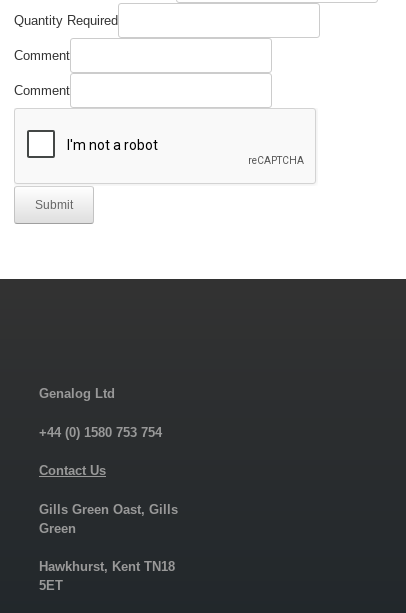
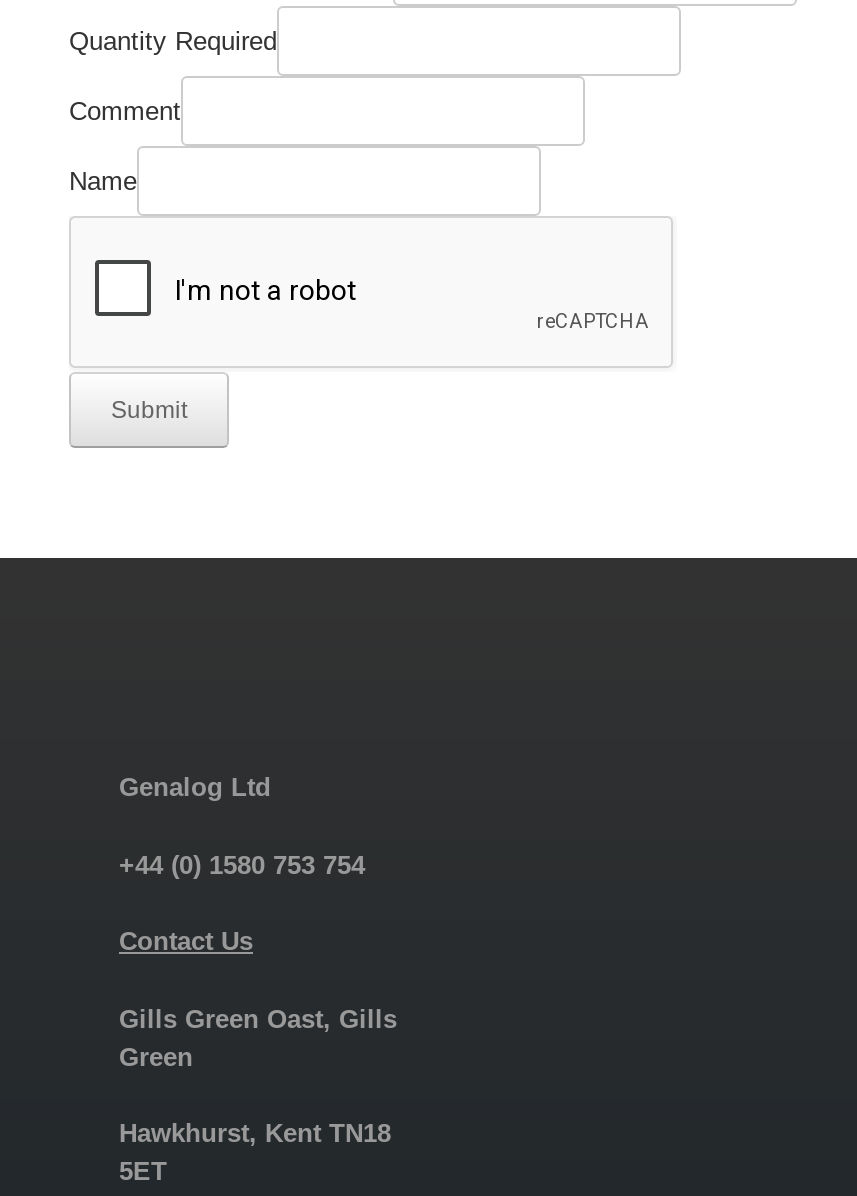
- Comment
+ Name
